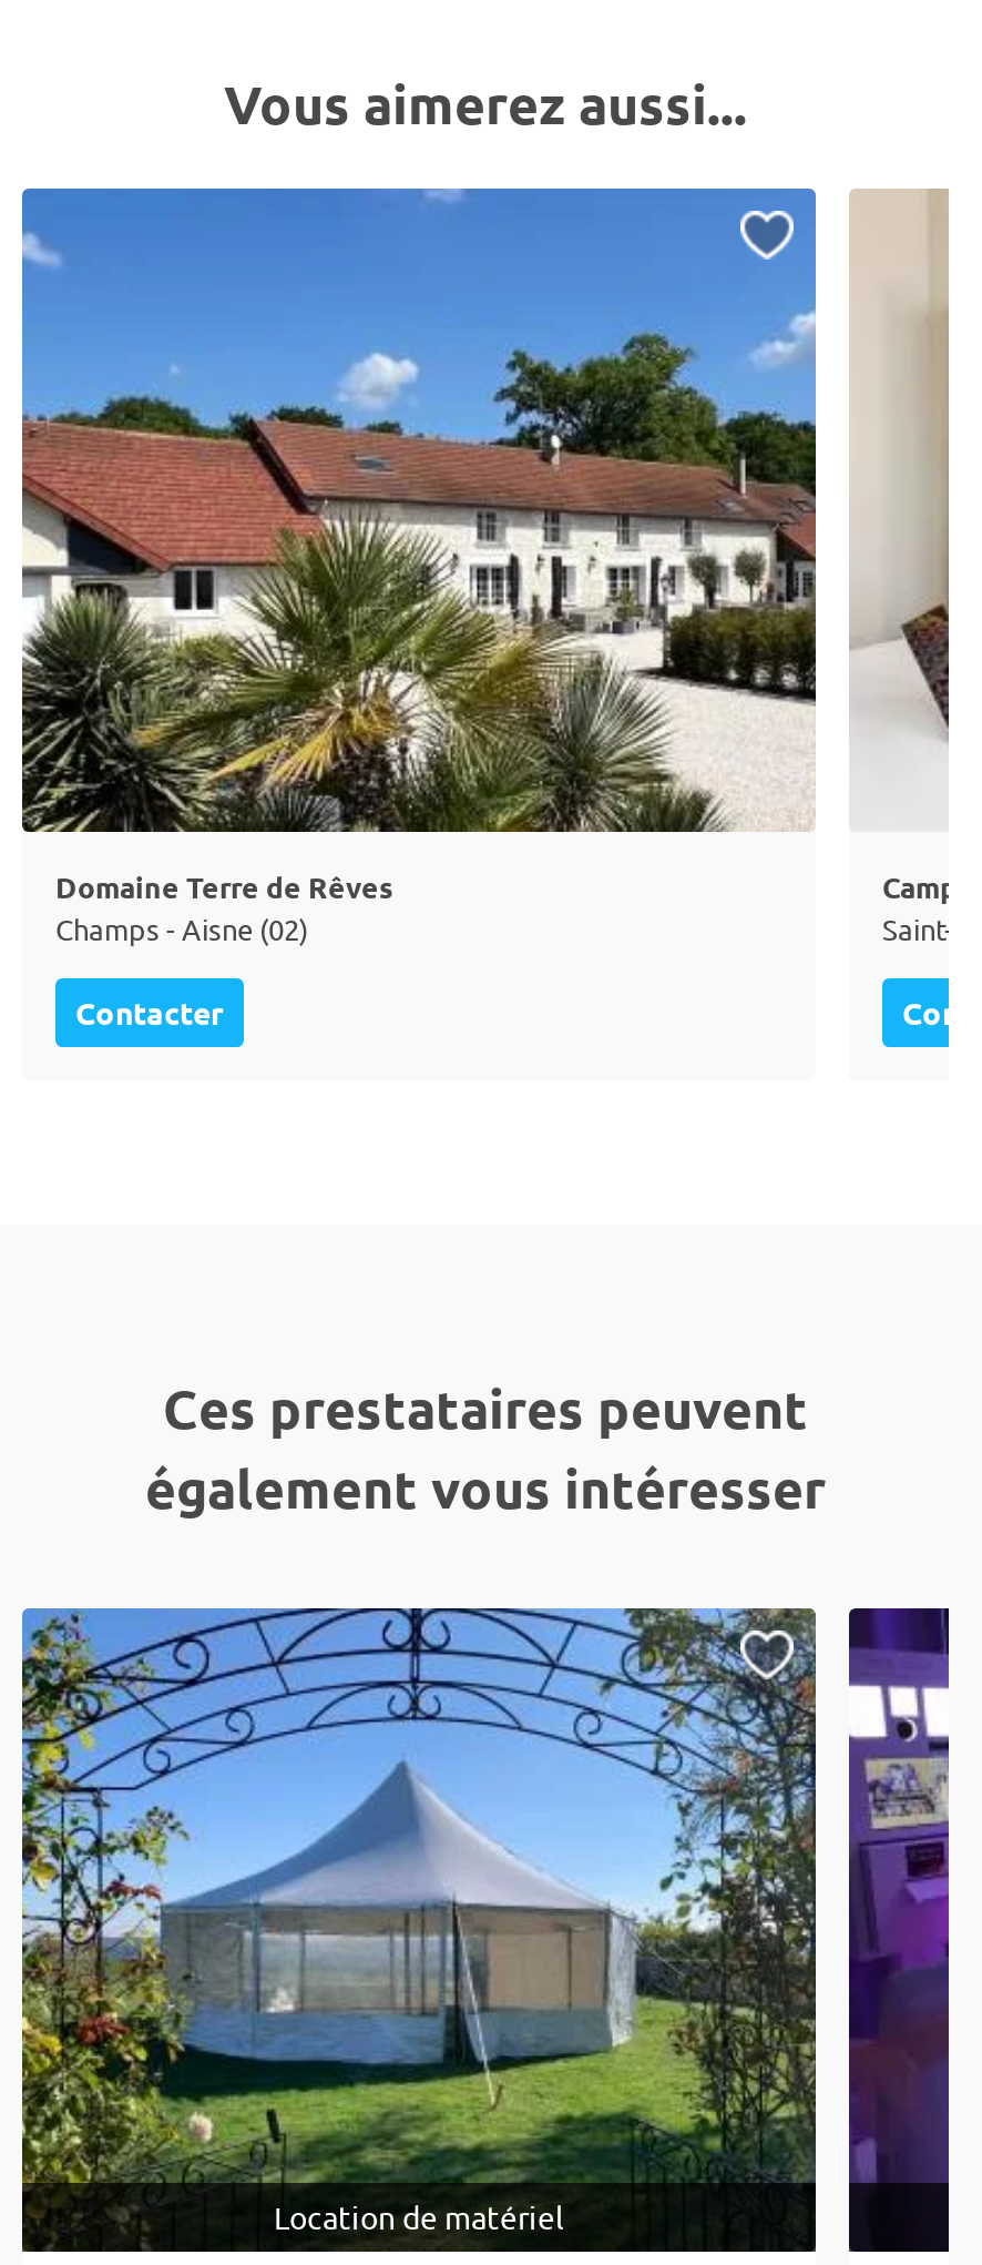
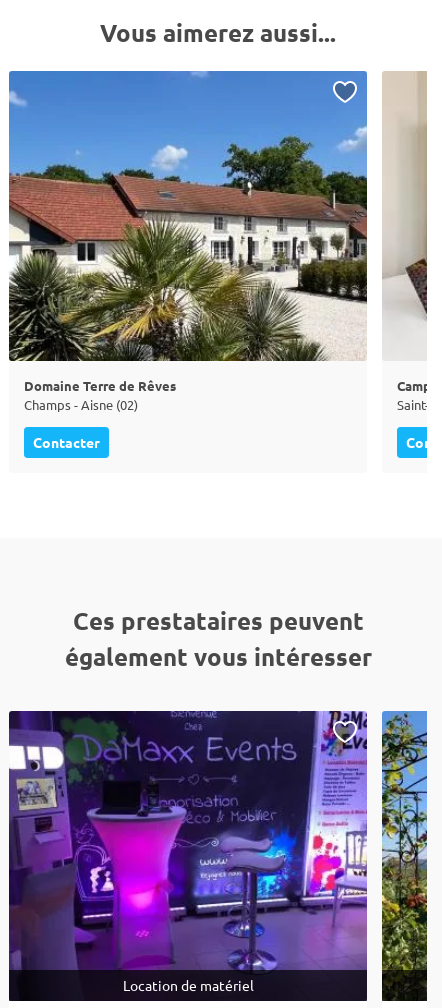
- [image]
+ [image]

- [image]
+ [image]
